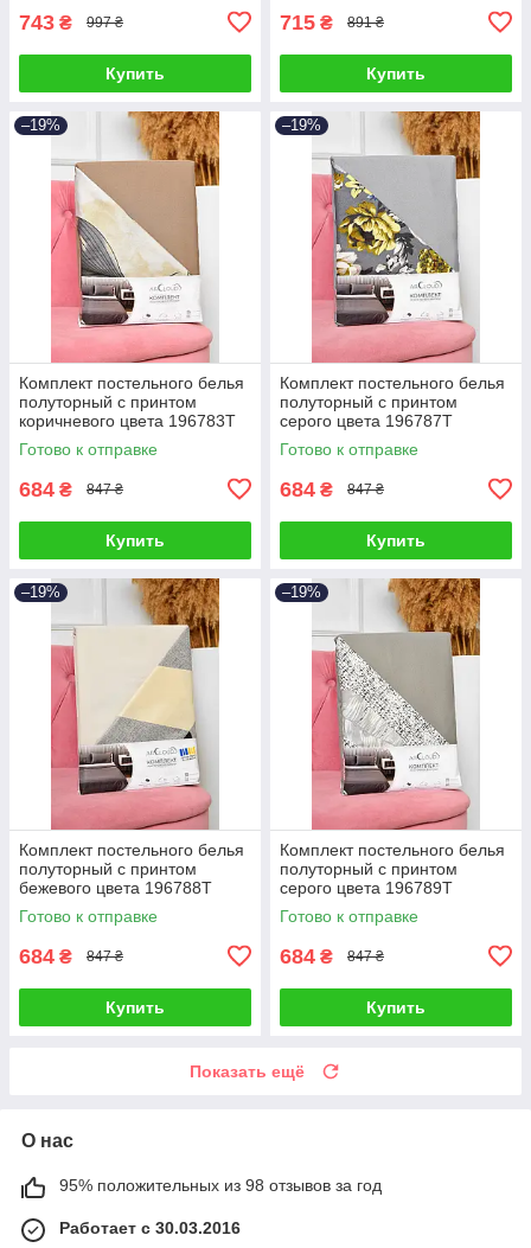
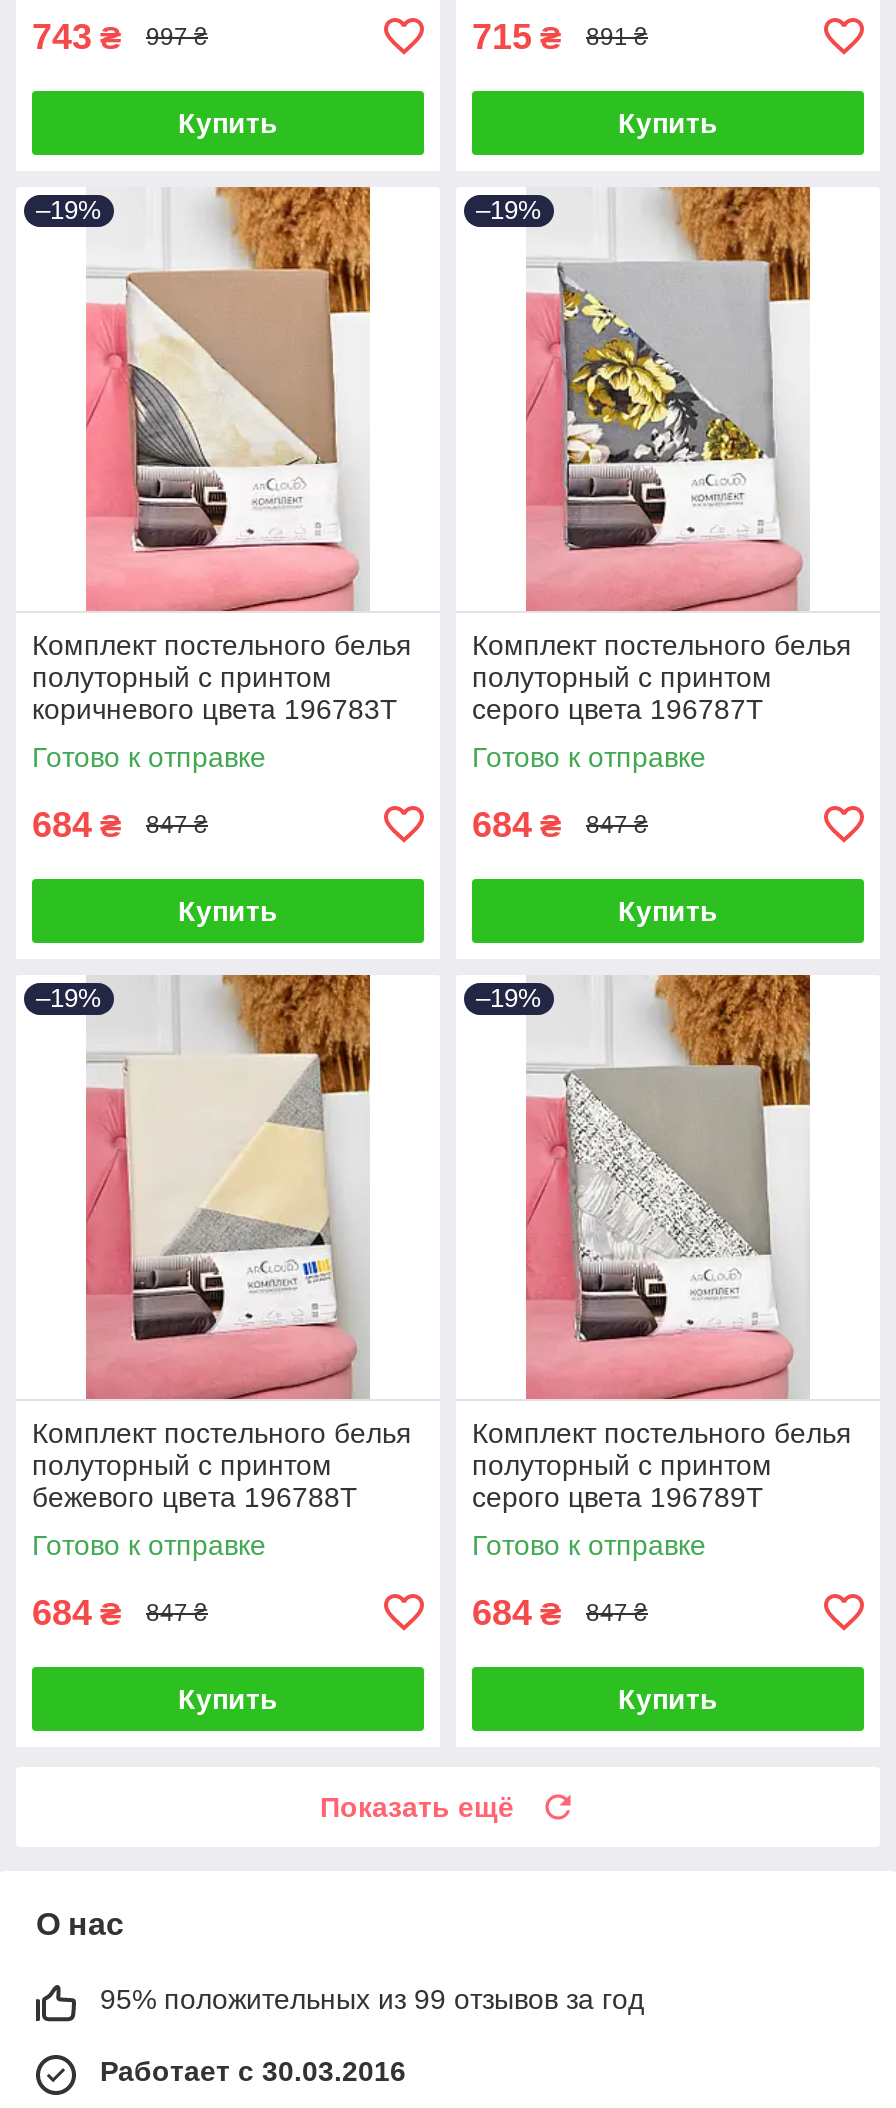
- 95% положительных из 98 отзывов за год
+ 95% положительных из 99 отзывов за год
